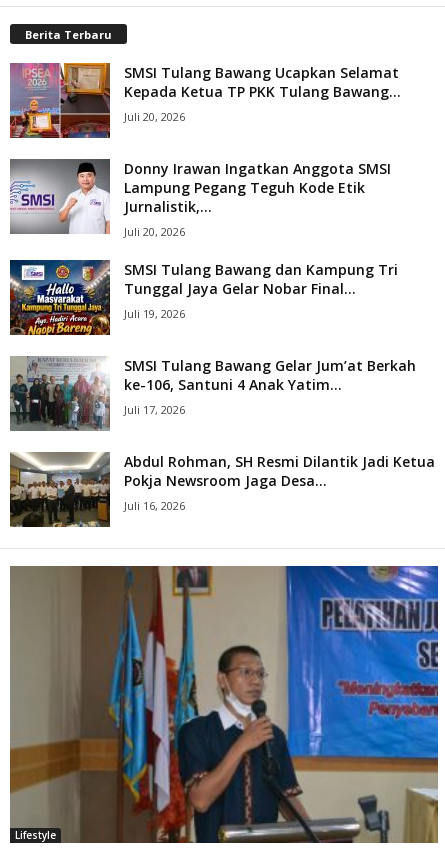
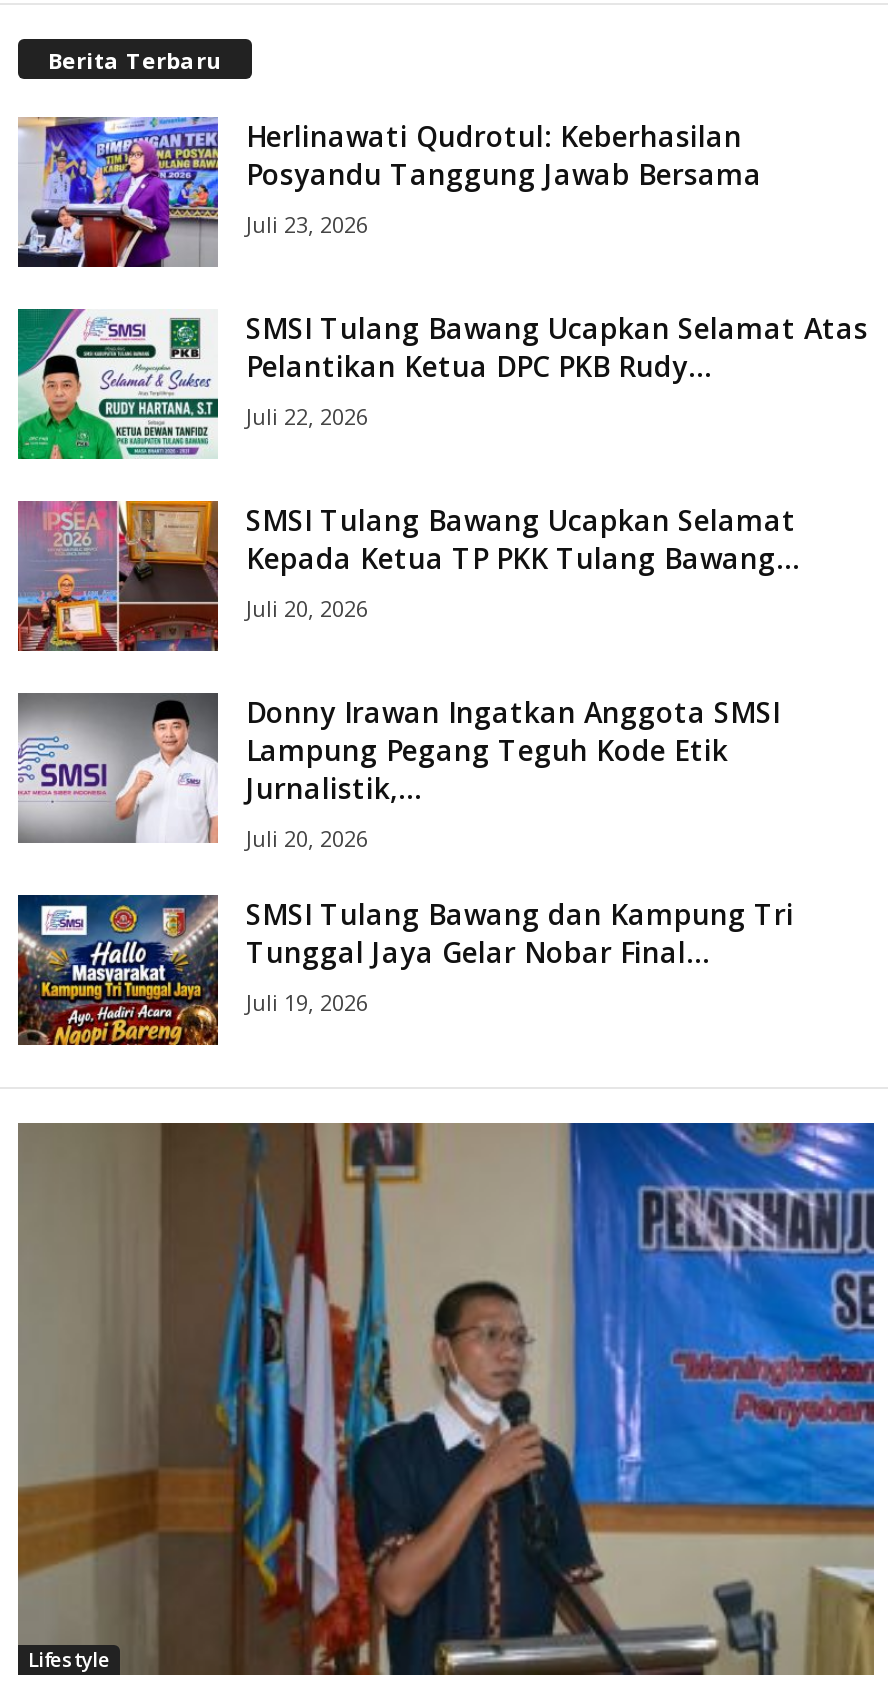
+ [image]
+ Herlinawati Qudrotul: Keberhasilan
+ Posyandu Tanggung Jawab Bersama
+ Juli 23, 2026
+ SMSI Tulang Bawang Ucapkan Selamat Atas
+ Pelantikan Ketua DPC PKB Rudy...
+ Juli 22, 2026

+ [image]

moved down: [image] | SMSI Tulang Bawang Ucapkan Selamat | Kepada Ketua TP PKK Tulang Bawang... | ... | Tunggal Jaya Gelar Nobar Final... | Juli 19, 2026

- [image]
- SMSI Tulang Bawang Gelar Jum’at Berkah
- ke-106, Santuni 4 Anak Yatim...
- Juli 17, 2026
- Abdul Rohman, SH Resmi Dilantik Jadi Ketua
- Pokja Newsroom Jaga Desa...
- Juli 16, 2026

- [image]
